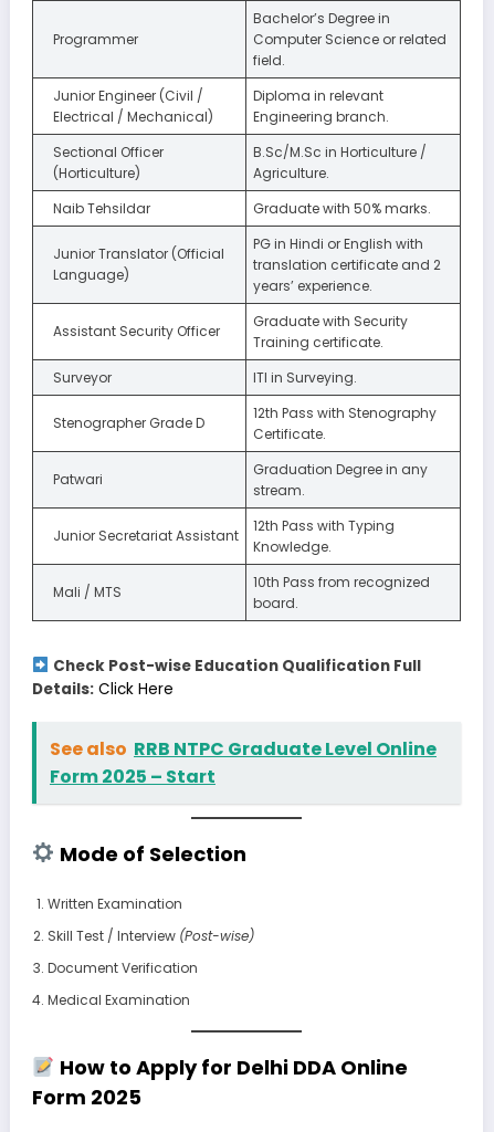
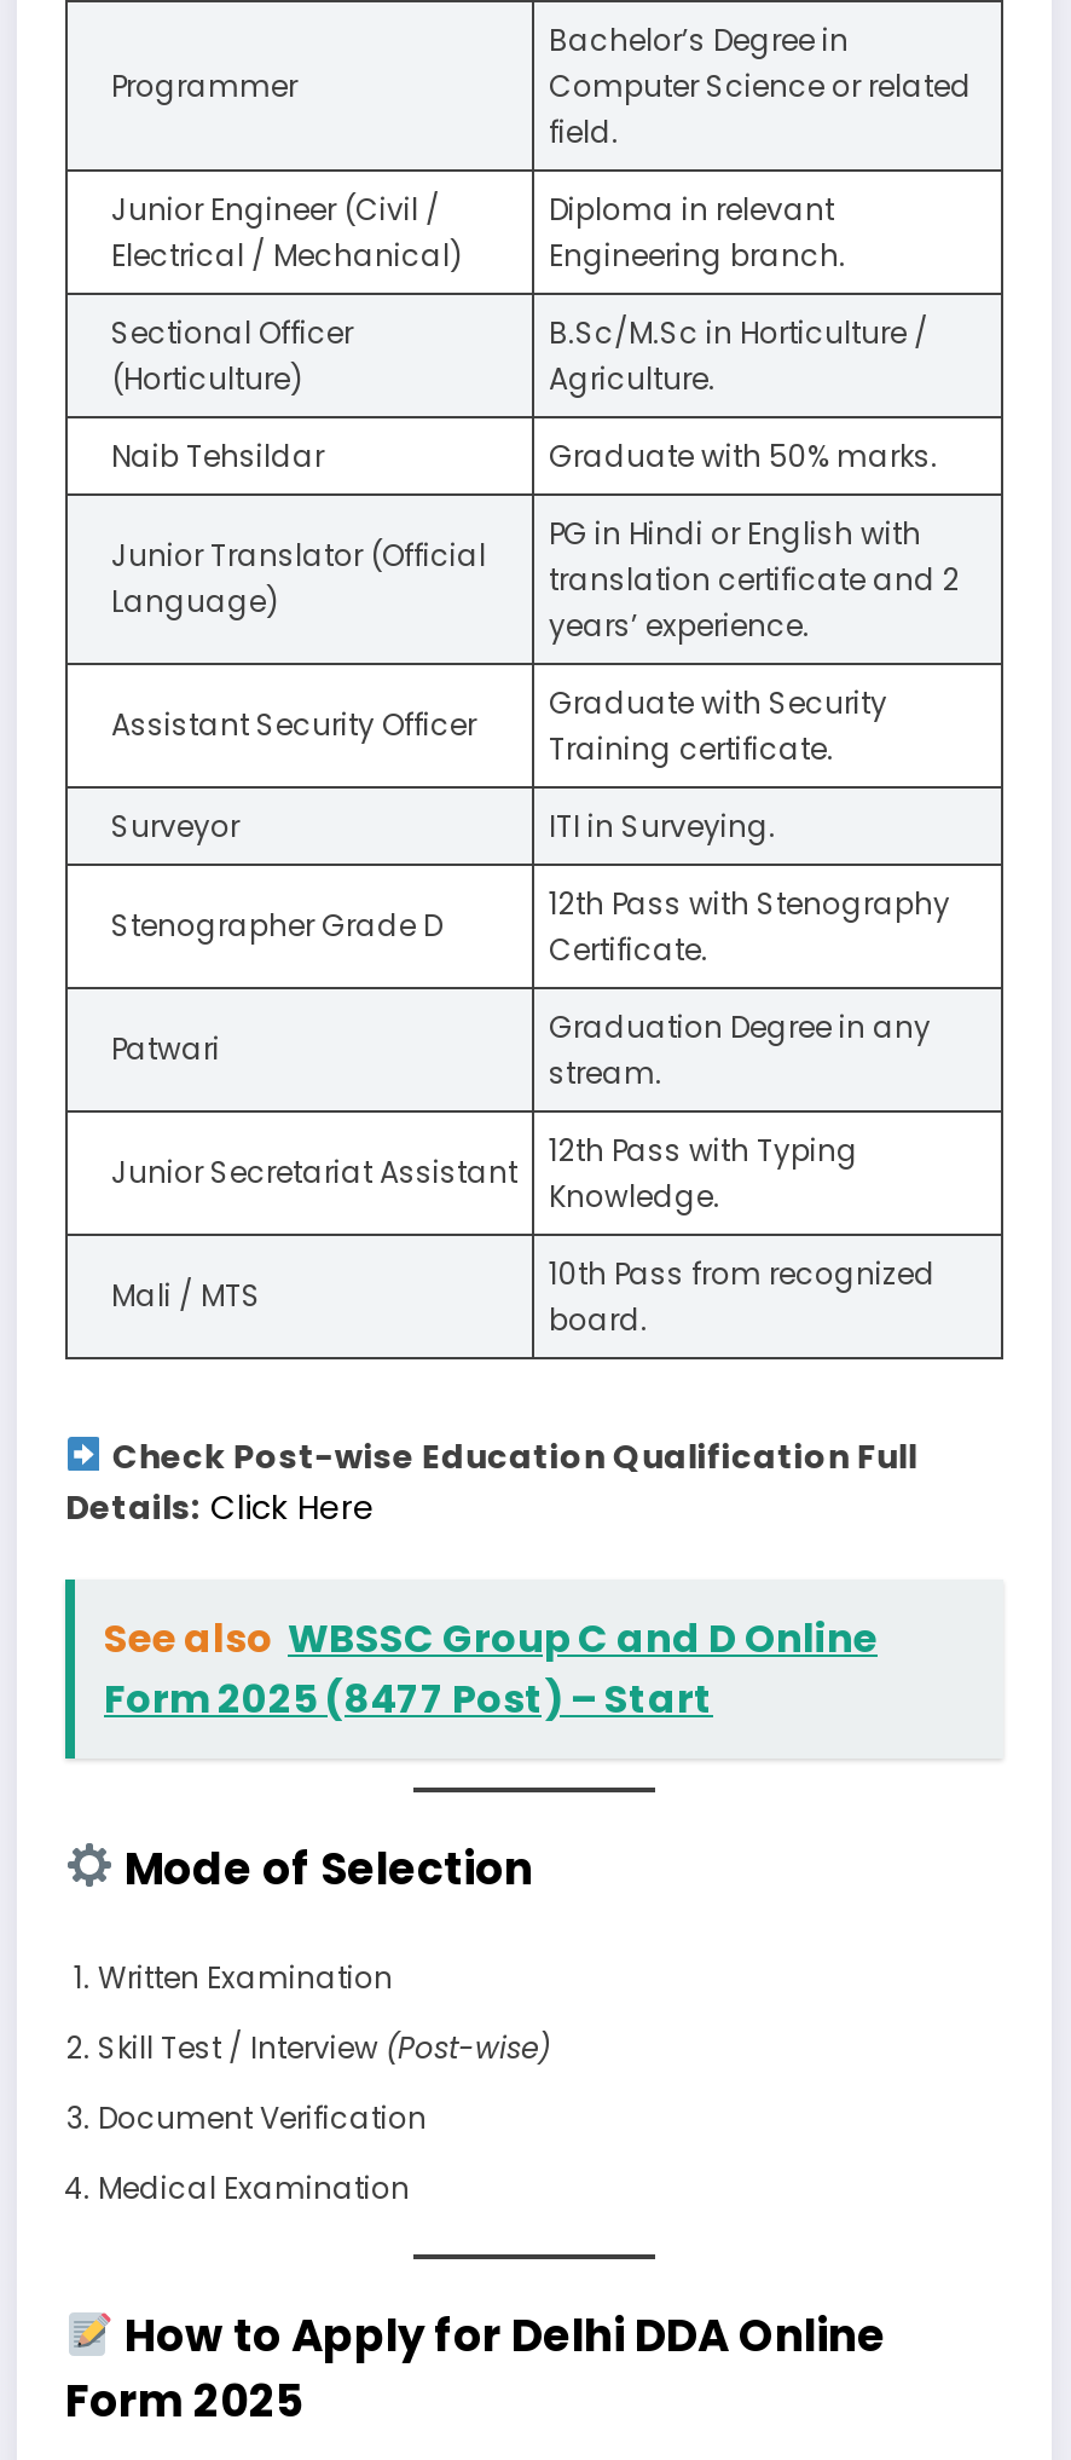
- See also RRB NTPC Graduate Level Online
- Form 2025 – Start
+ See also WBSSC Group C and D Online
+ Form 2025 (8477 Post) – Start
